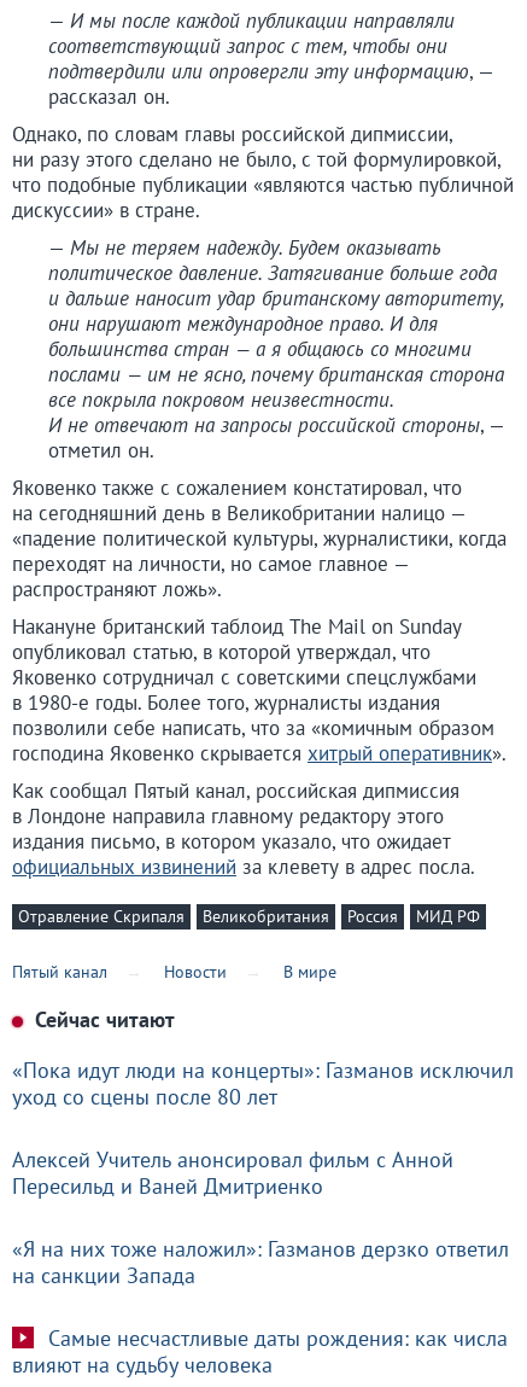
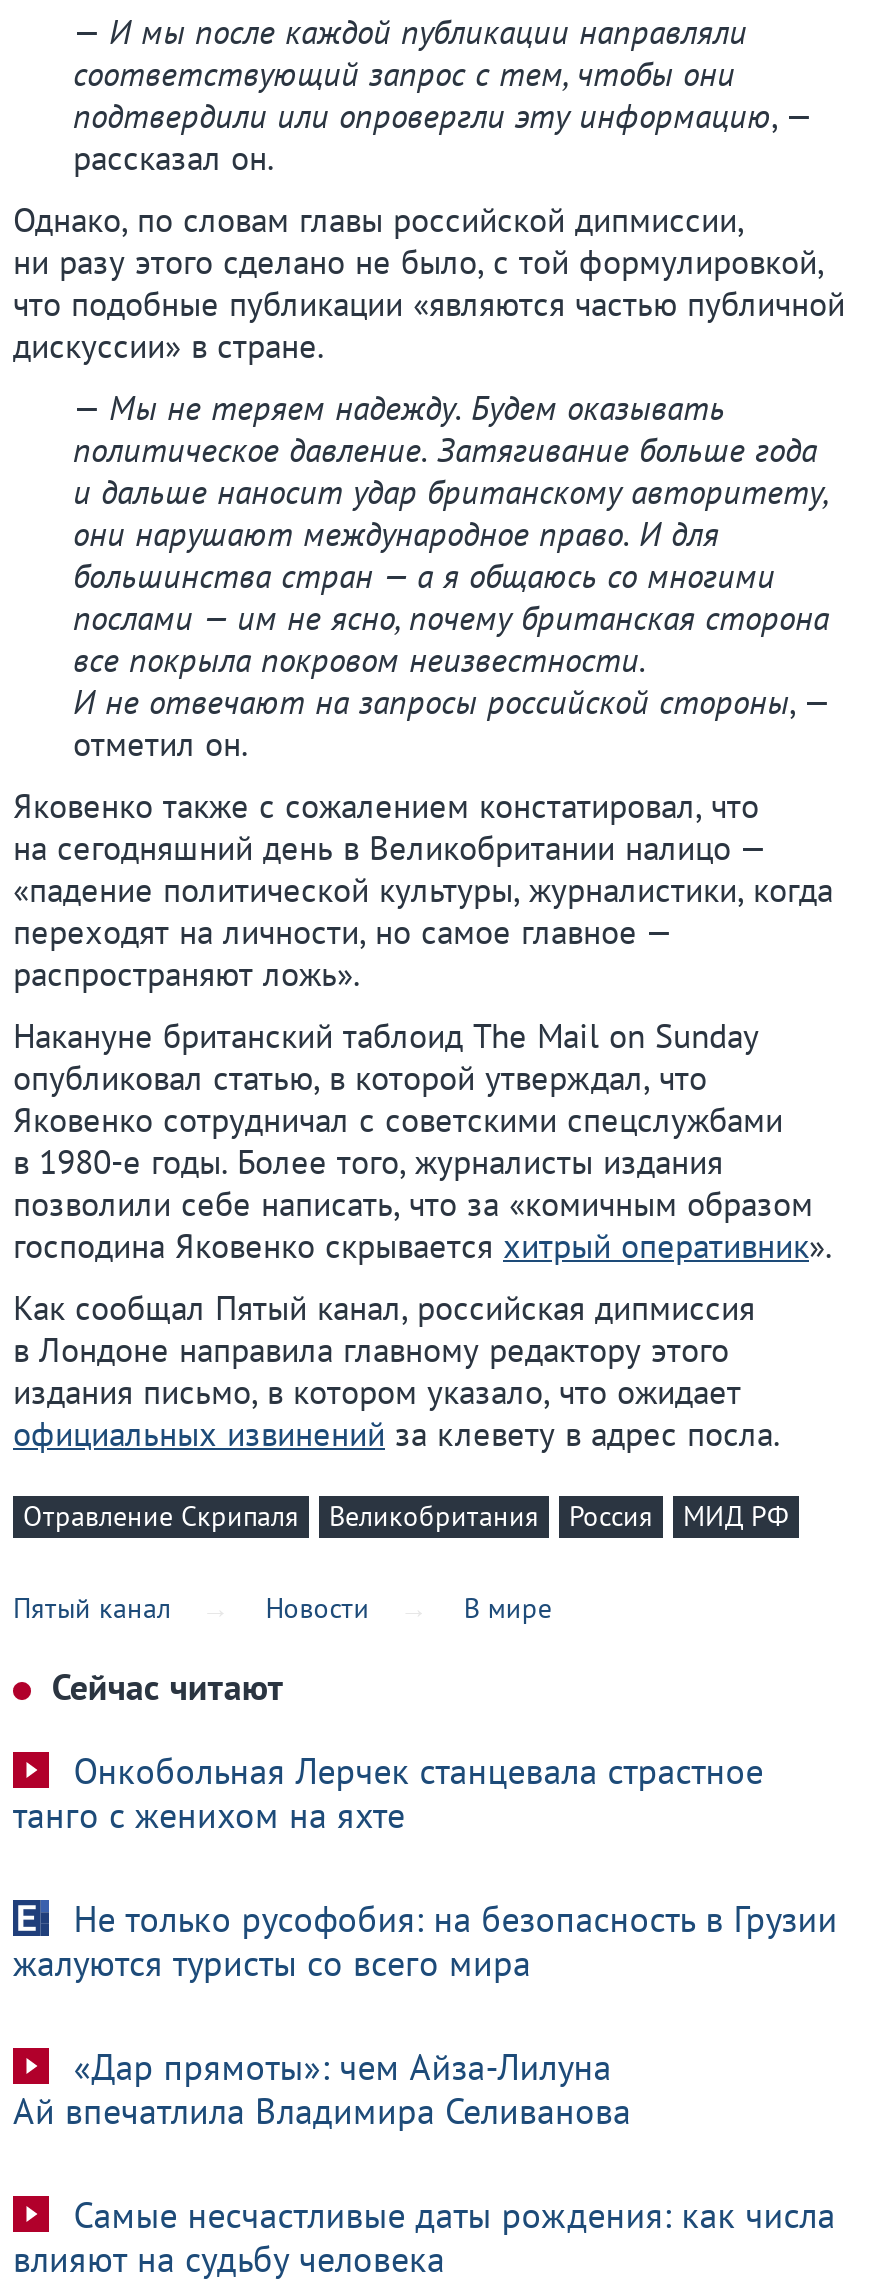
- «Пока идут люди на концерты»: Газманов исключил
- уход со сцены после 80 лет
+ Онкобольная Лерчек станцевала страстное
+ танго с женихом на яхте

- Алексей Учитель анонсировал фильм с Анной
- Пересильд и Ваней Дмитриенко
+ Не только русофобия: на безопасность в Грузии
+ жалуются туристы со всего мира

- «Я на них тоже наложил»: Газманов дерзко ответил
- на санкции Запада
+ «Дар прямоты»: чем Айза-Лилуна
+ Ай впечатлила Владимира Селиванова
